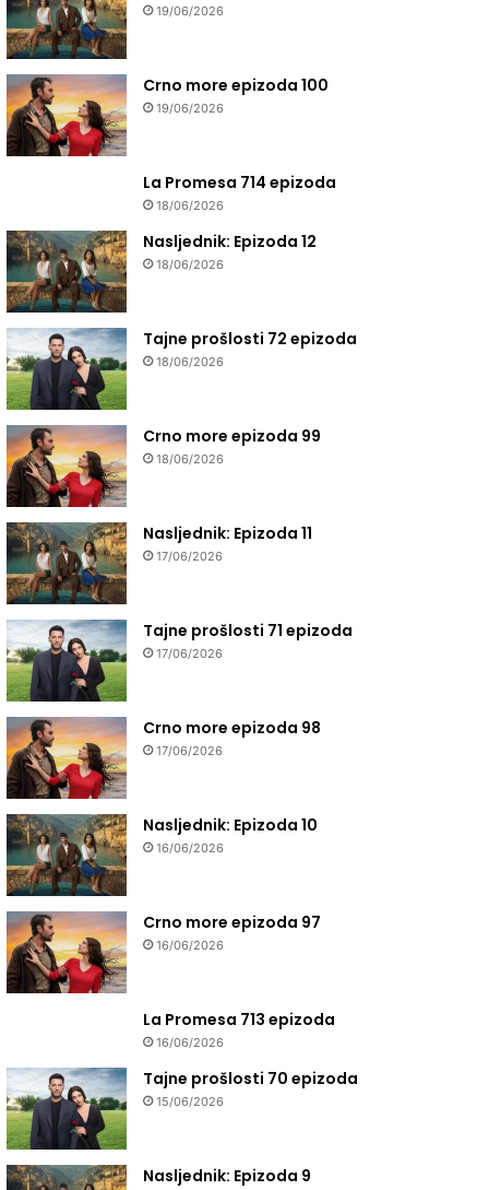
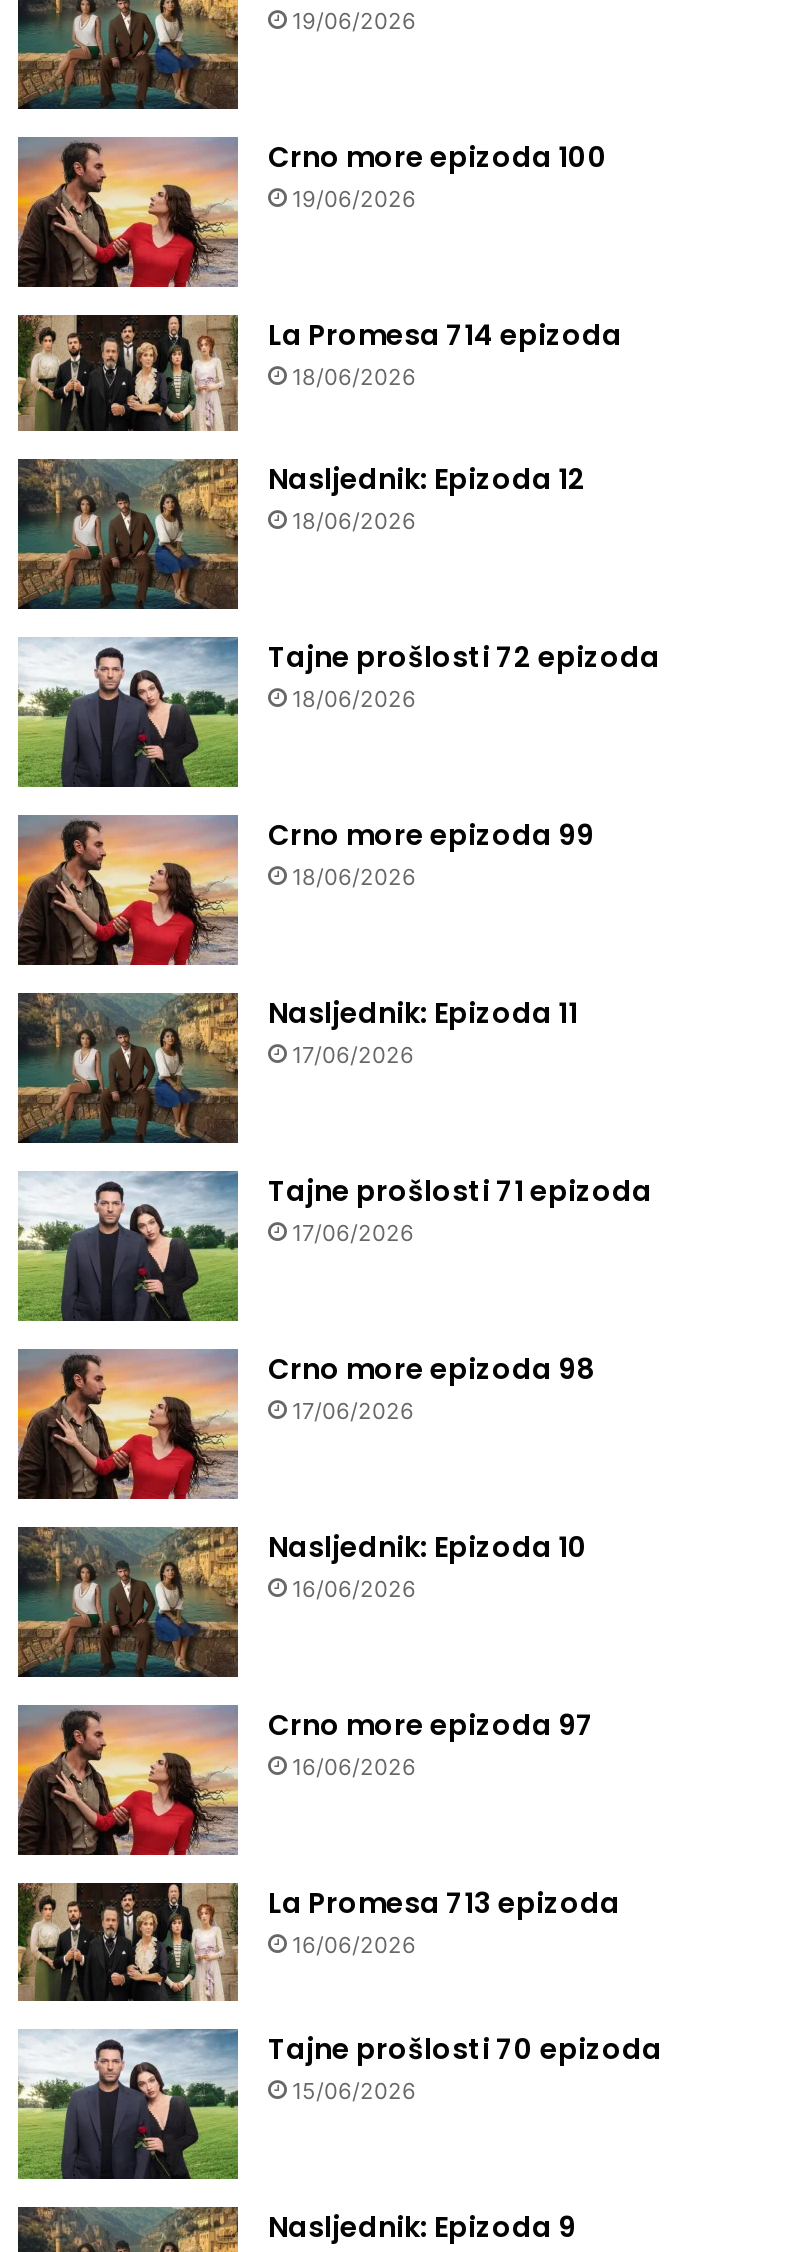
+ [image]

+ [image]
